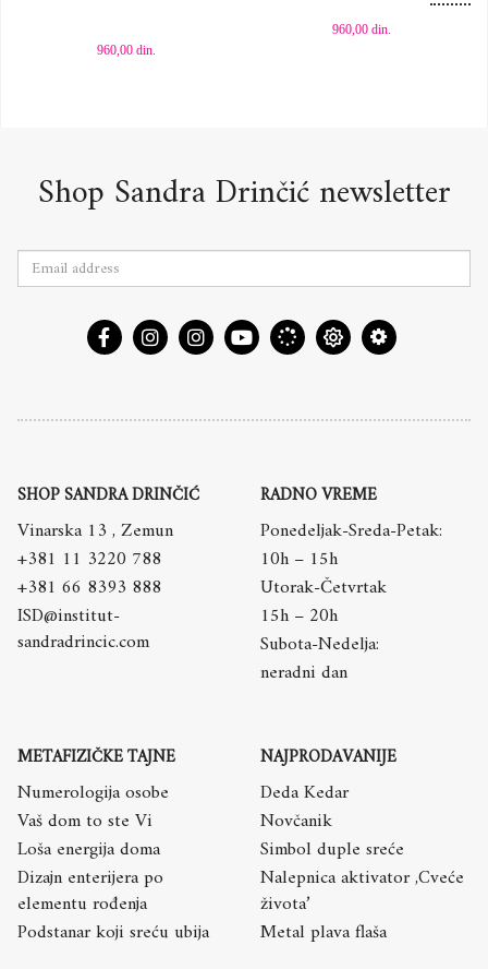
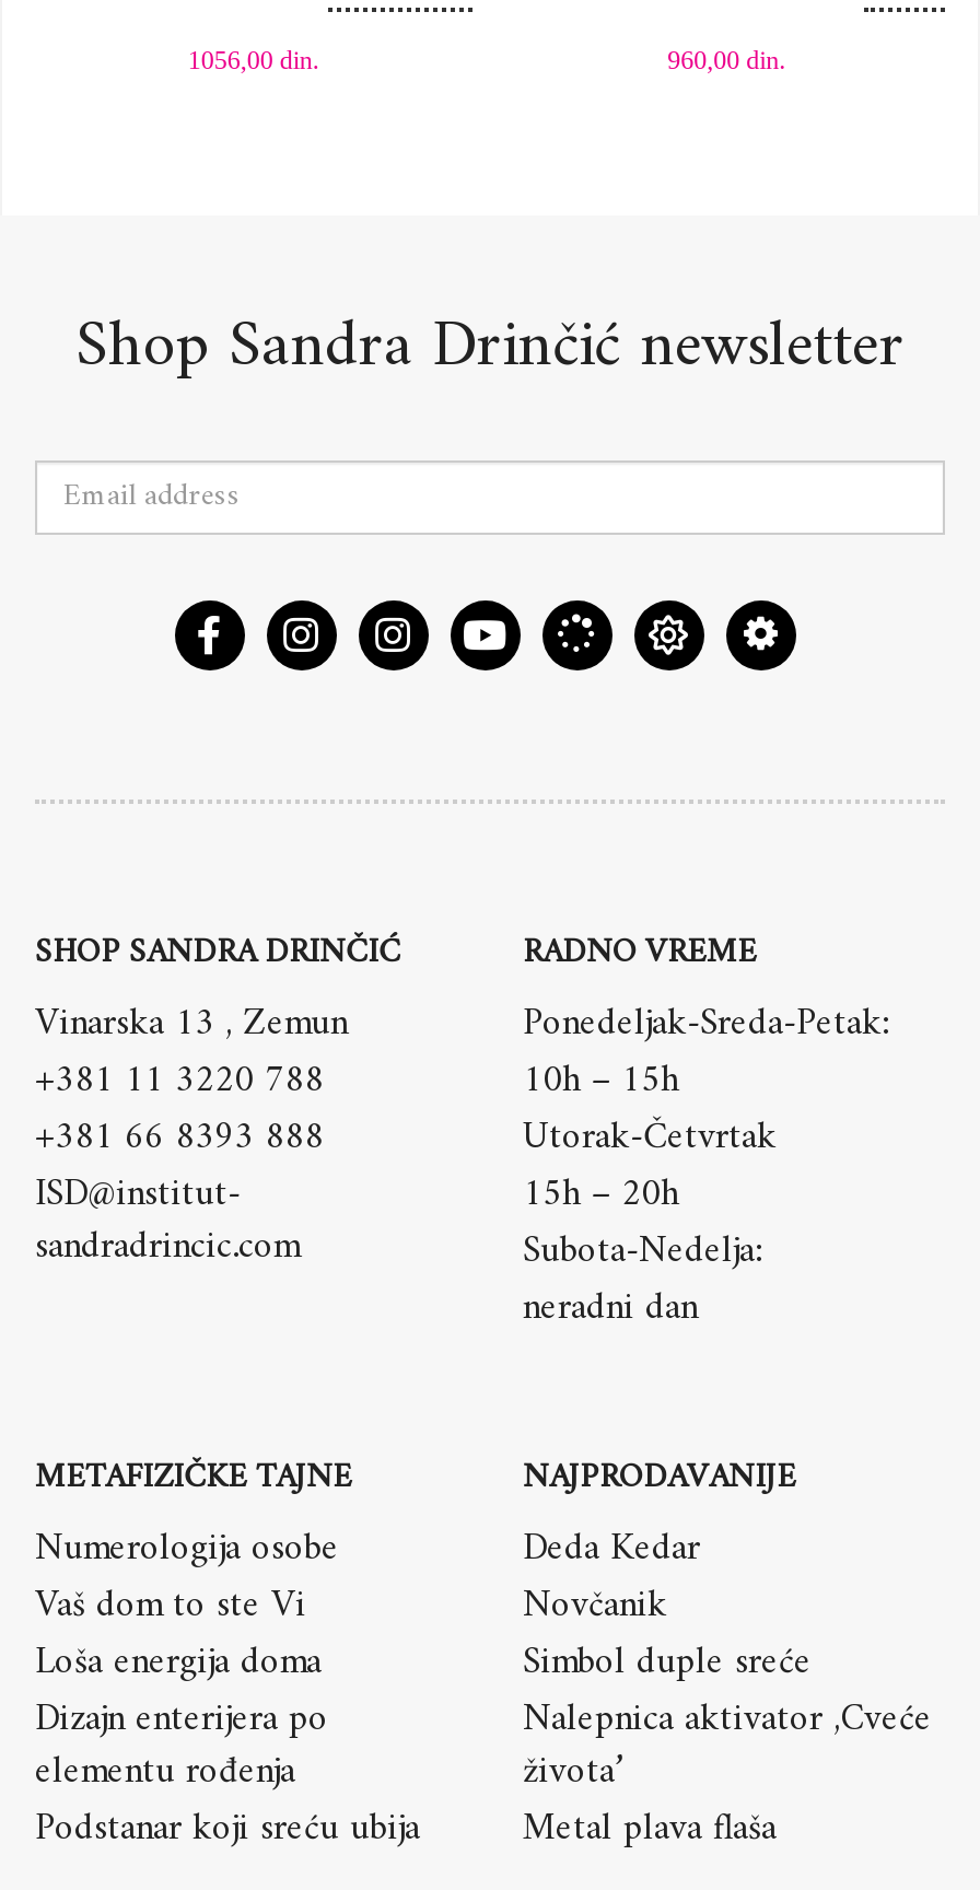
- 960,00 din.
+ 1056,00 din.
